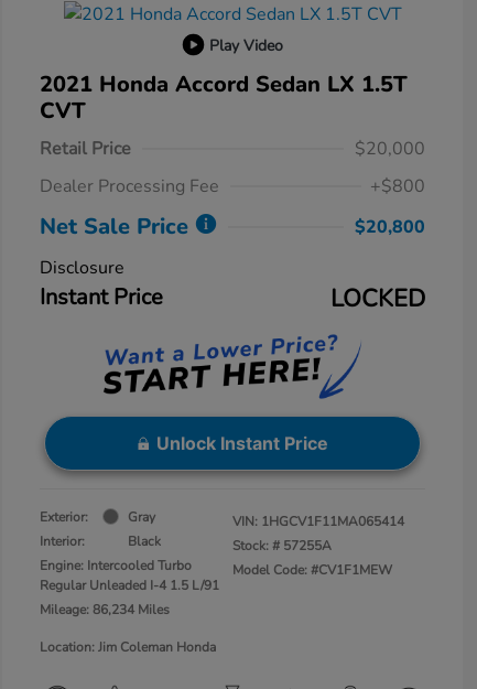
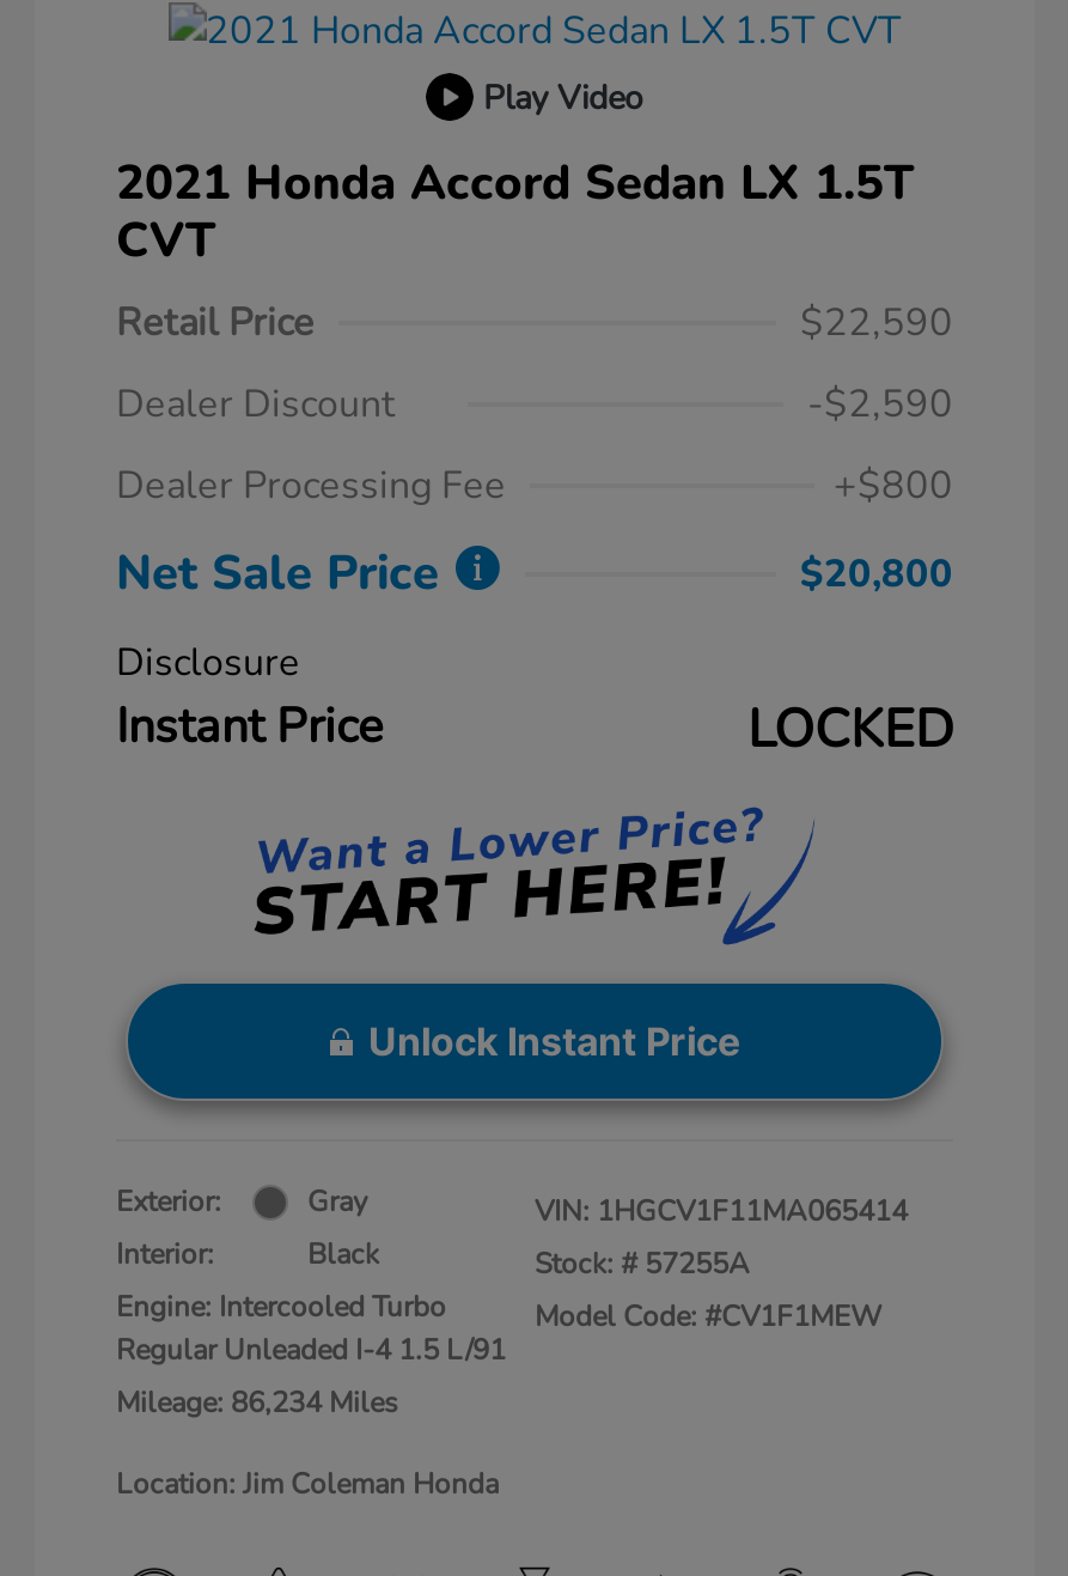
- $20,000
+ $22,590
+ Dealer Discount
+ -$2,590
